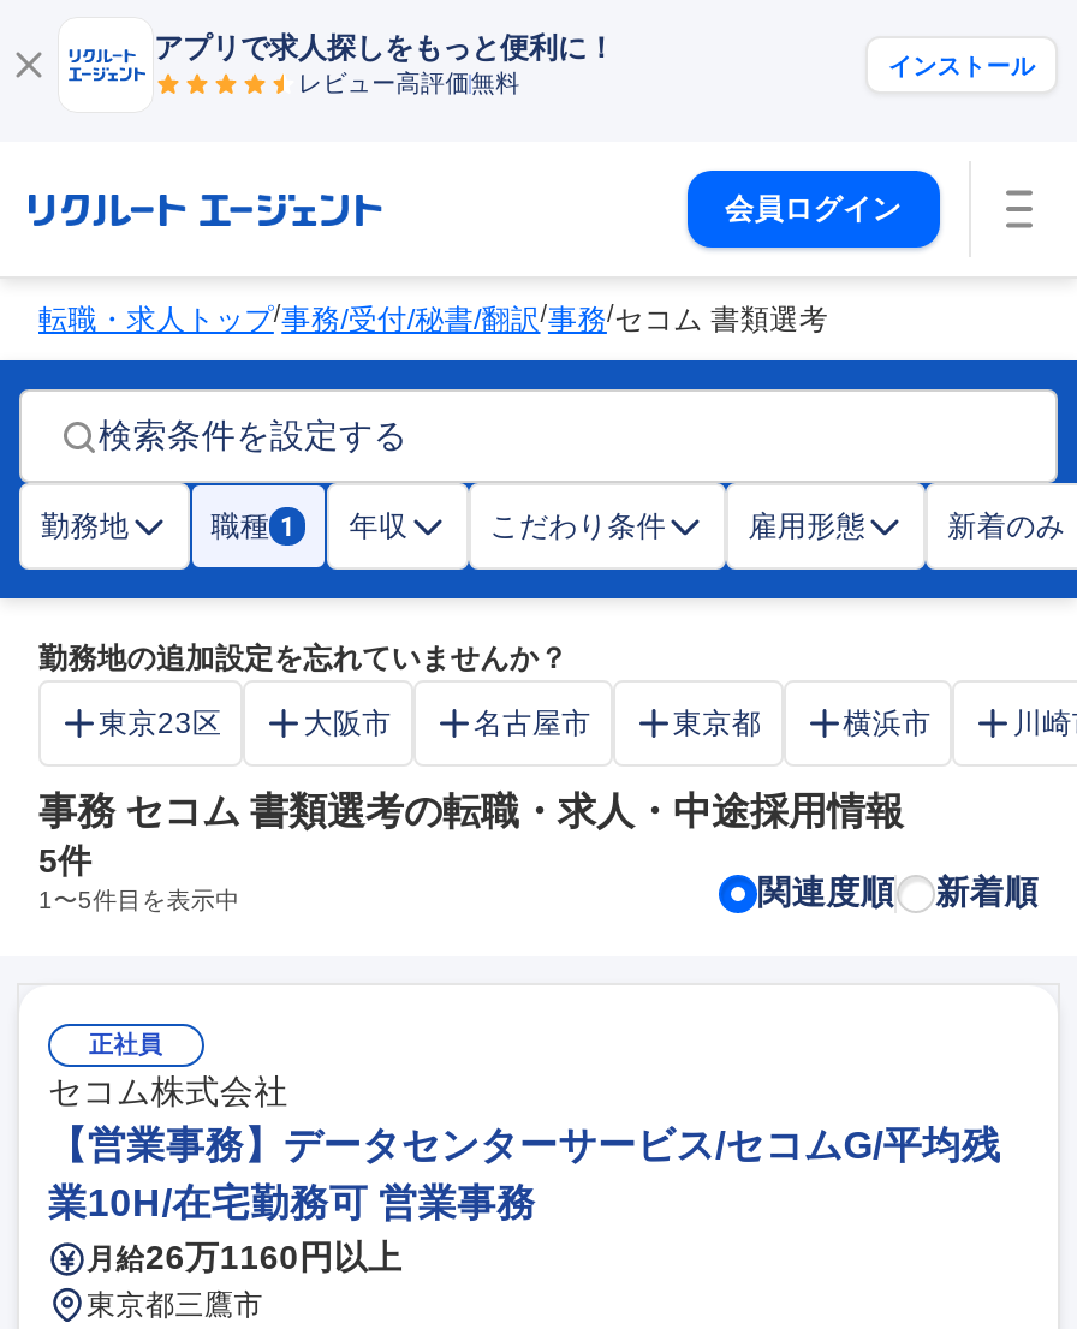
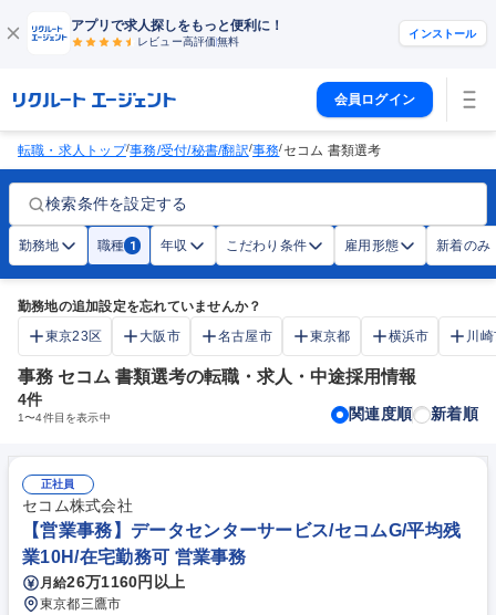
- 5件
+ 4件

- 1〜5件目を表示中
+ 1〜4件目を表示中
